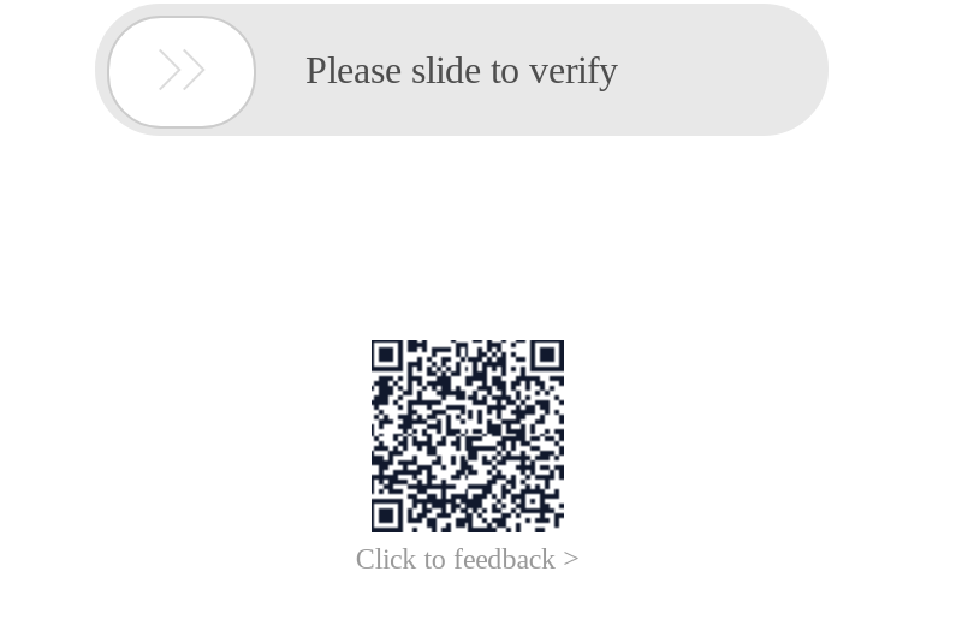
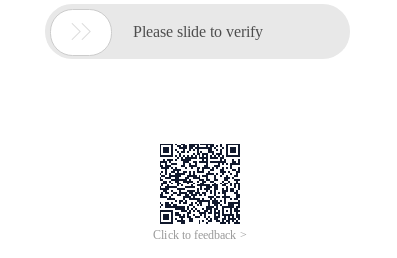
- [image]
+ [image]
